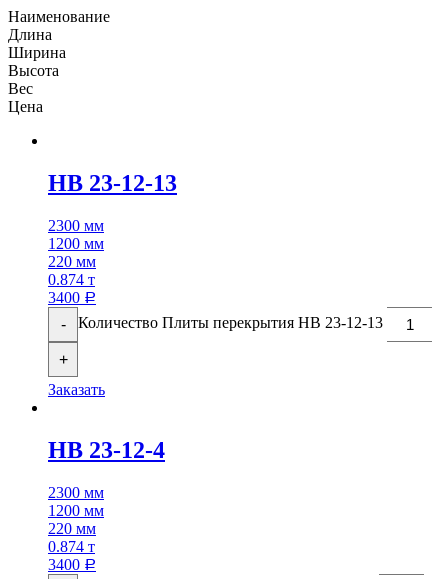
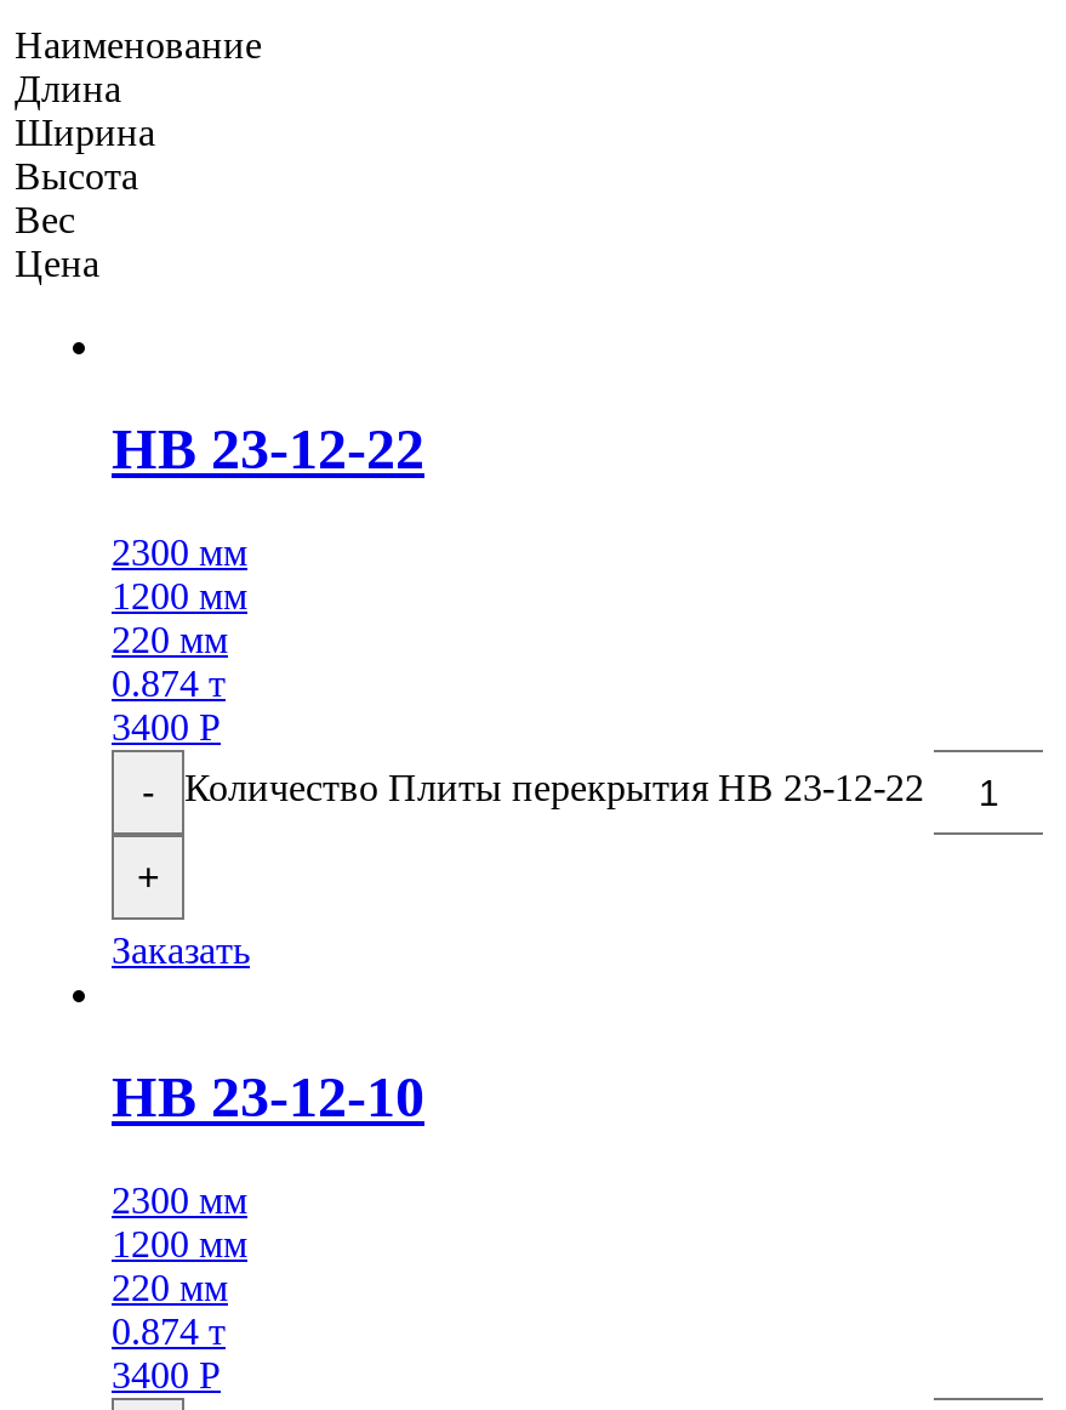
- НВ 23-12-13
+ НВ 23-12-22

- Количество Плиты перекрытия НВ 23-12-13
+ Количество Плиты перекрытия НВ 23-12-22

- НВ 23-12-4
+ НВ 23-12-10
